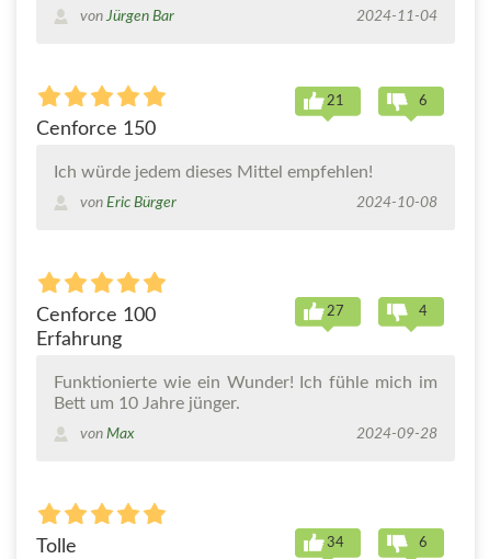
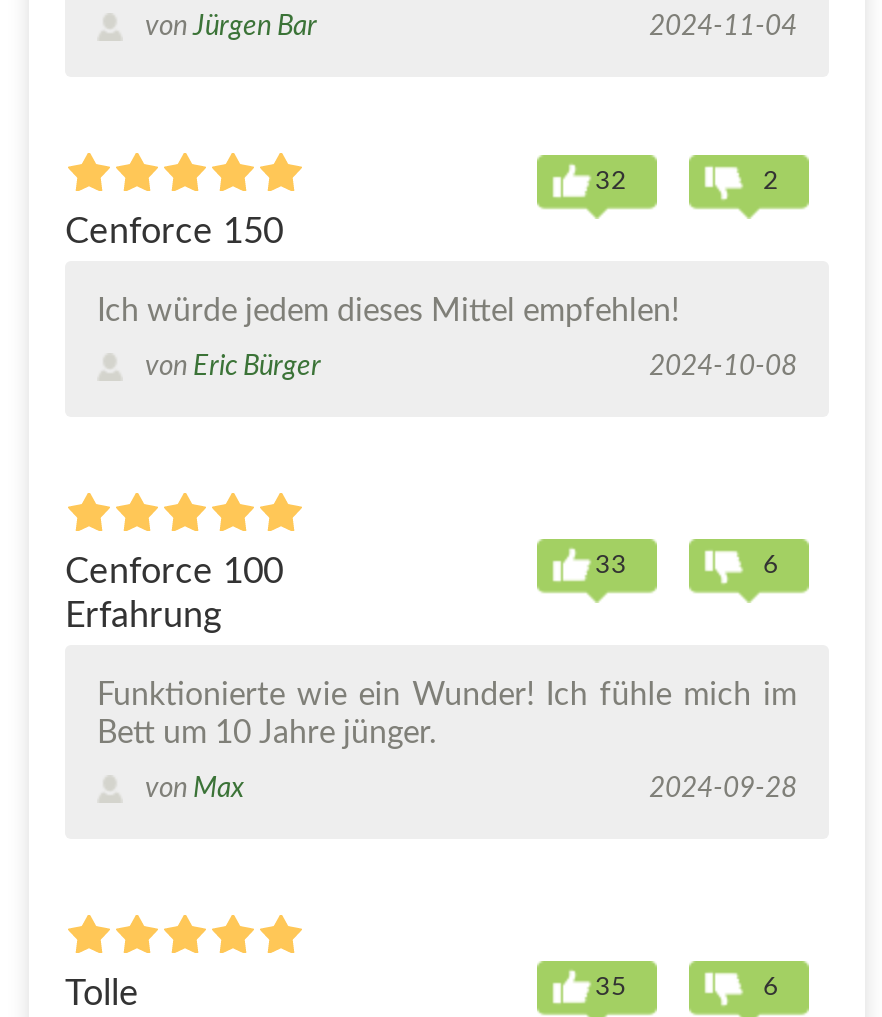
- 21
+ 32

- 6
+ 2

- 27
+ 33

- 4
+ 6

- 34
+ 35
